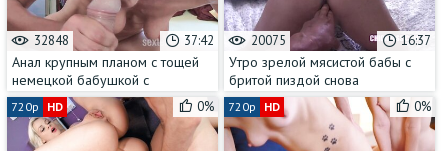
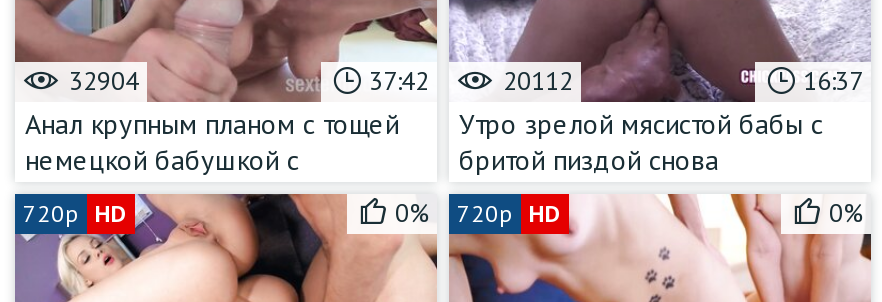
- 32848
+ 32904

- 37:42 20075
+ 37:42 20112
